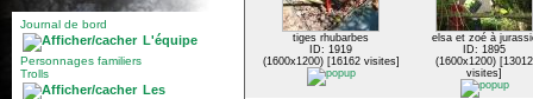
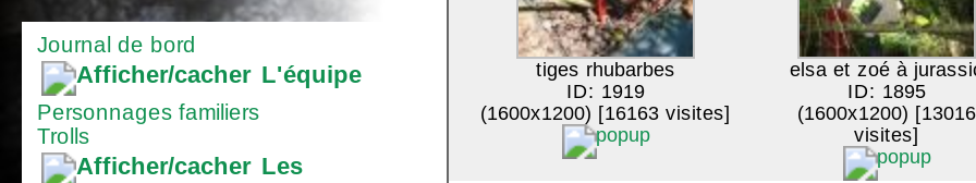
- (1600x1200) [16162 visites]
+ (1600x1200) [16163 visites]

- (1600x1200) [13012
+ (1600x1200) [13016
